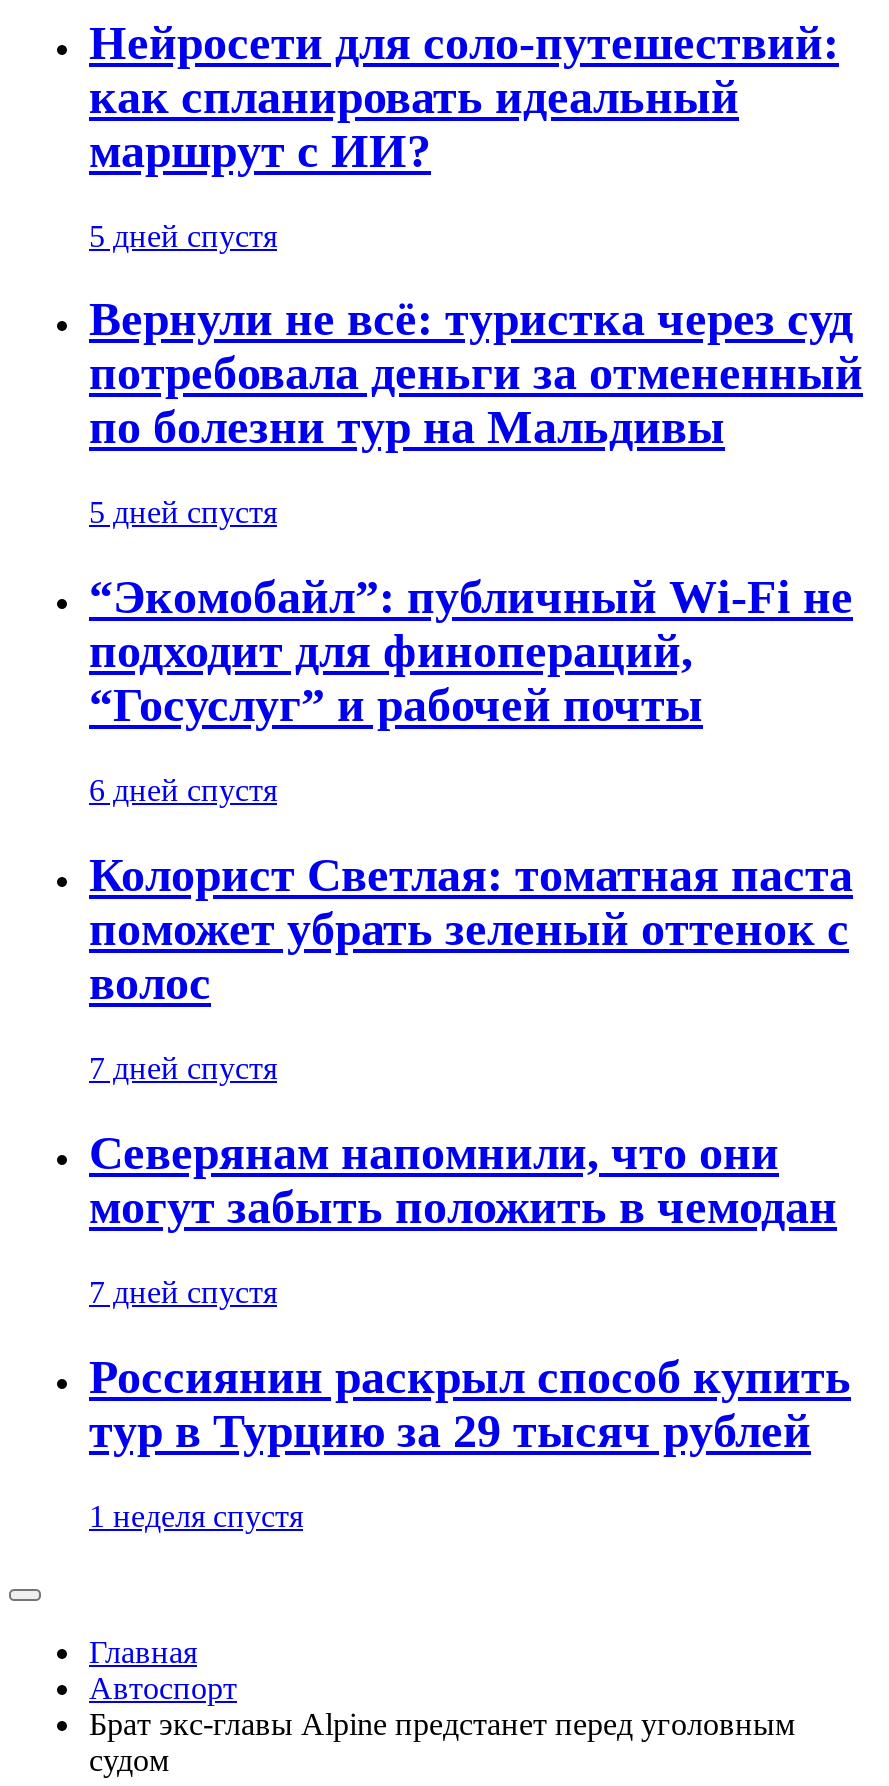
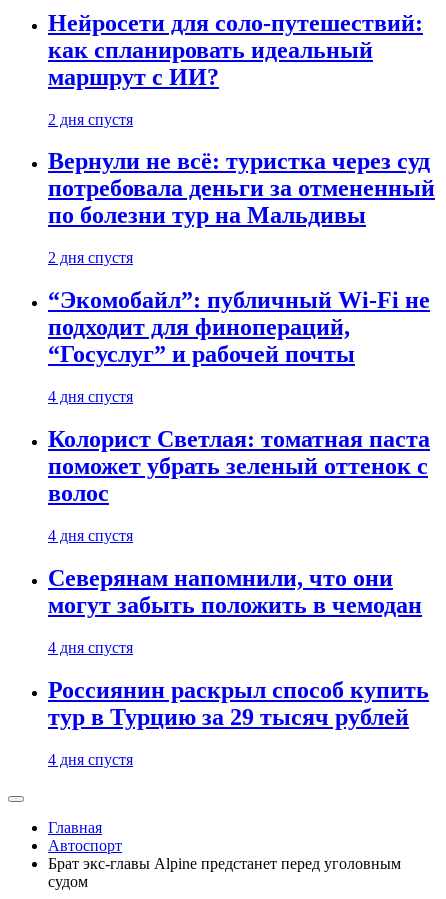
- 5 дней спустя
+ 2 дня спустя

- 5 дней спустя
+ 2 дня спустя

- 6 дней спустя
+ 4 дня спустя

- 7 дней спустя
+ 4 дня спустя

- 7 дней спустя
+ 4 дня спустя

- 1 неделя спустя
+ 4 дня спустя
